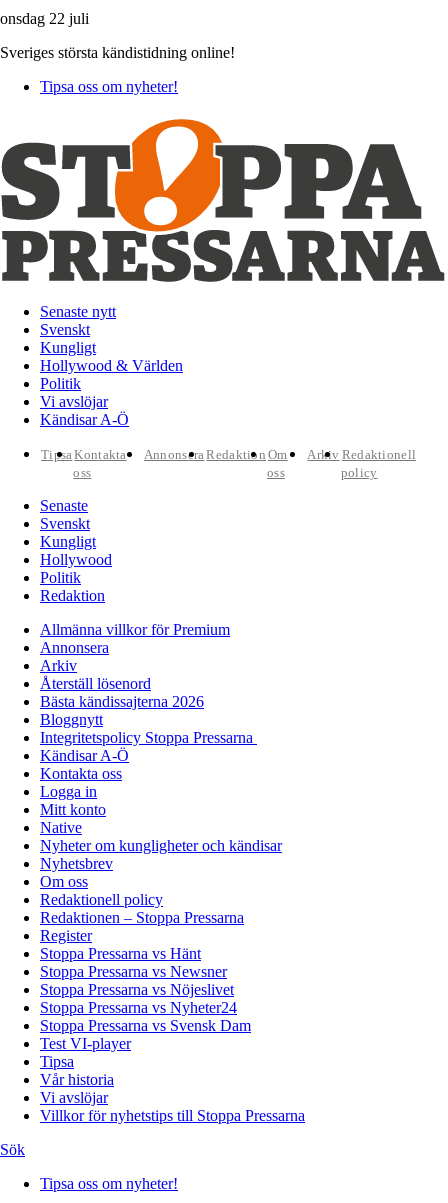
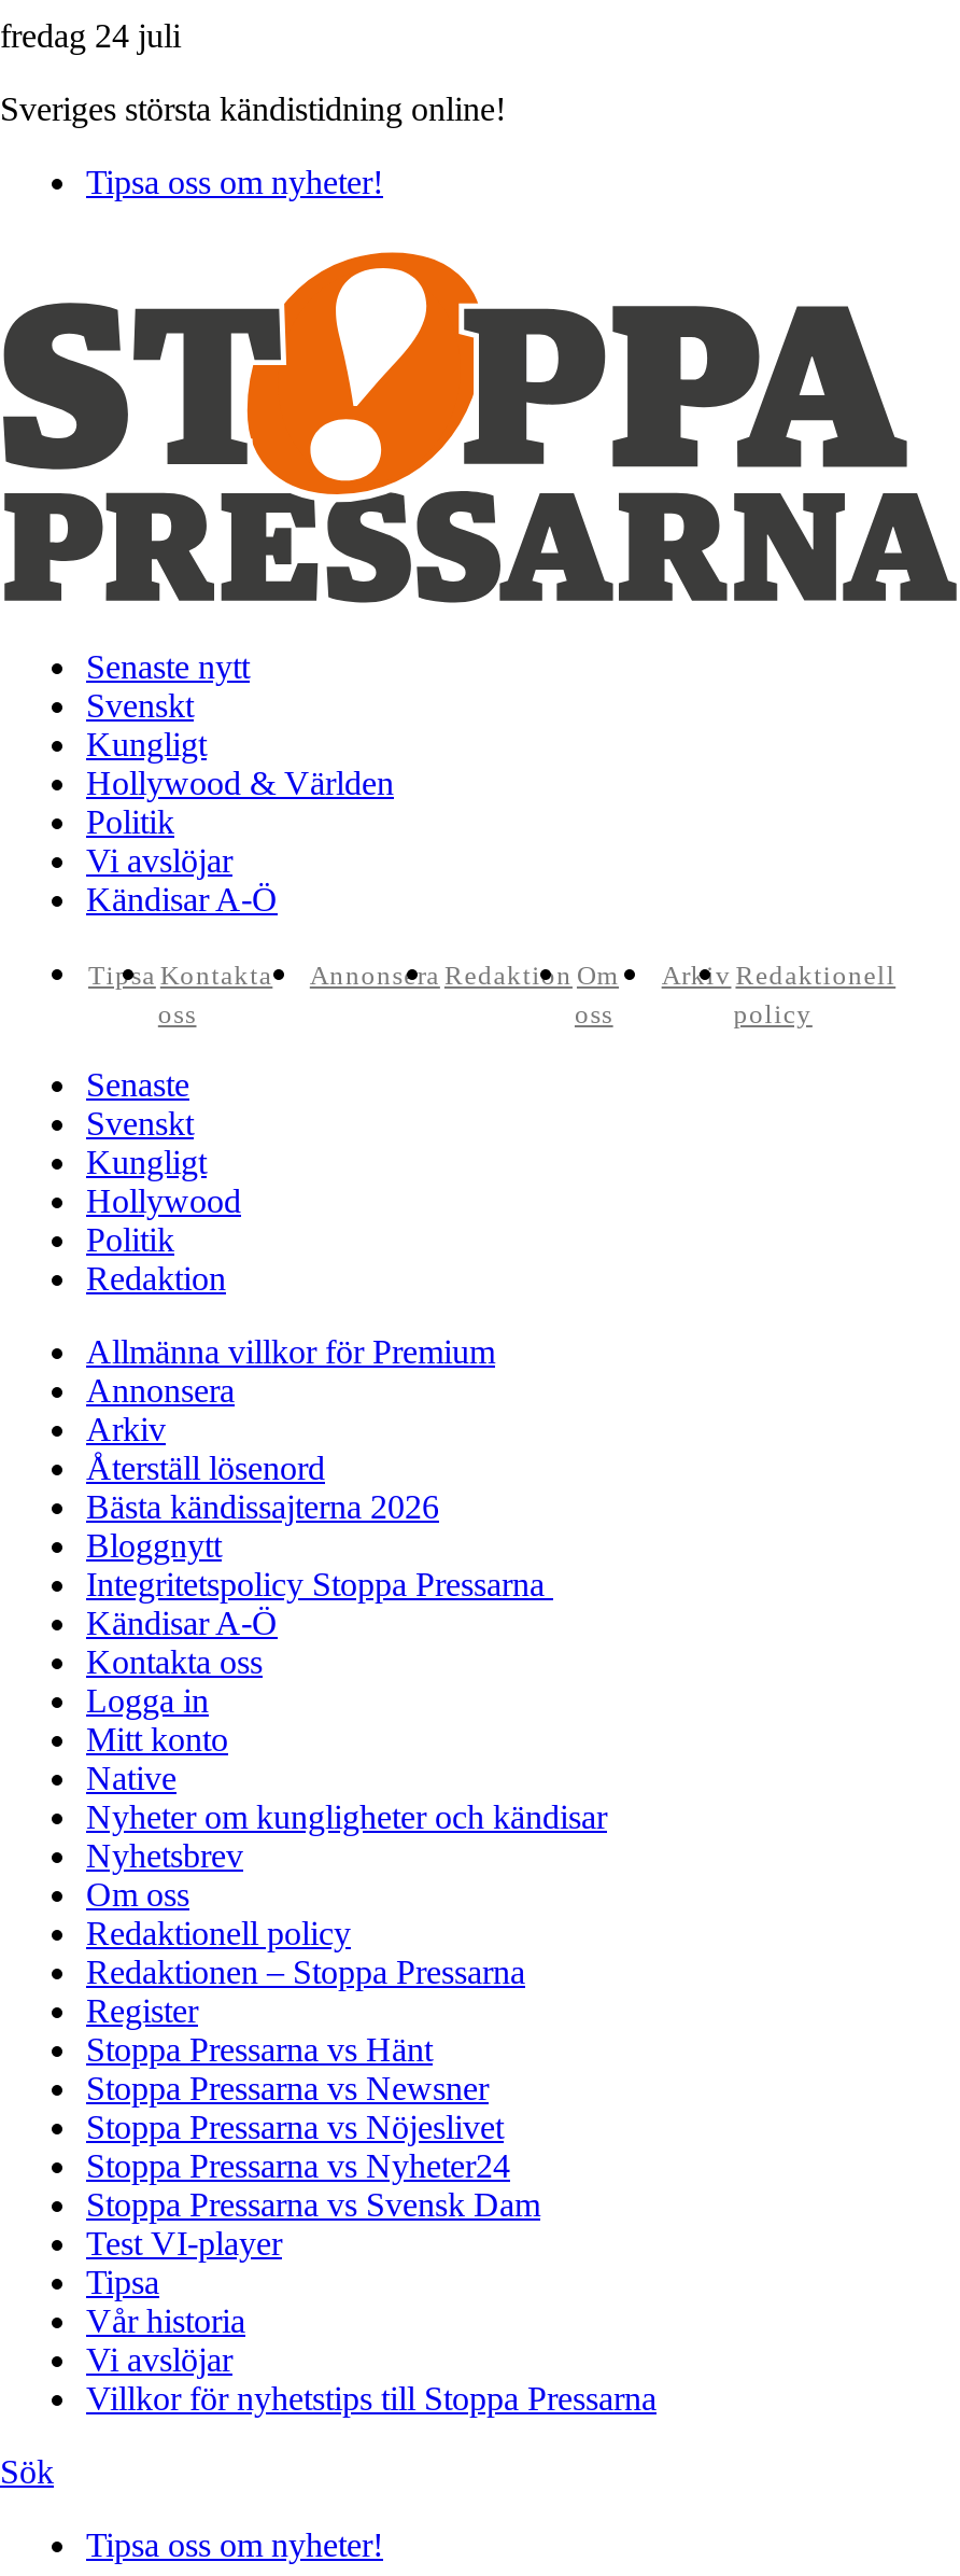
- onsdag 22 juli
+ fredag 24 juli
